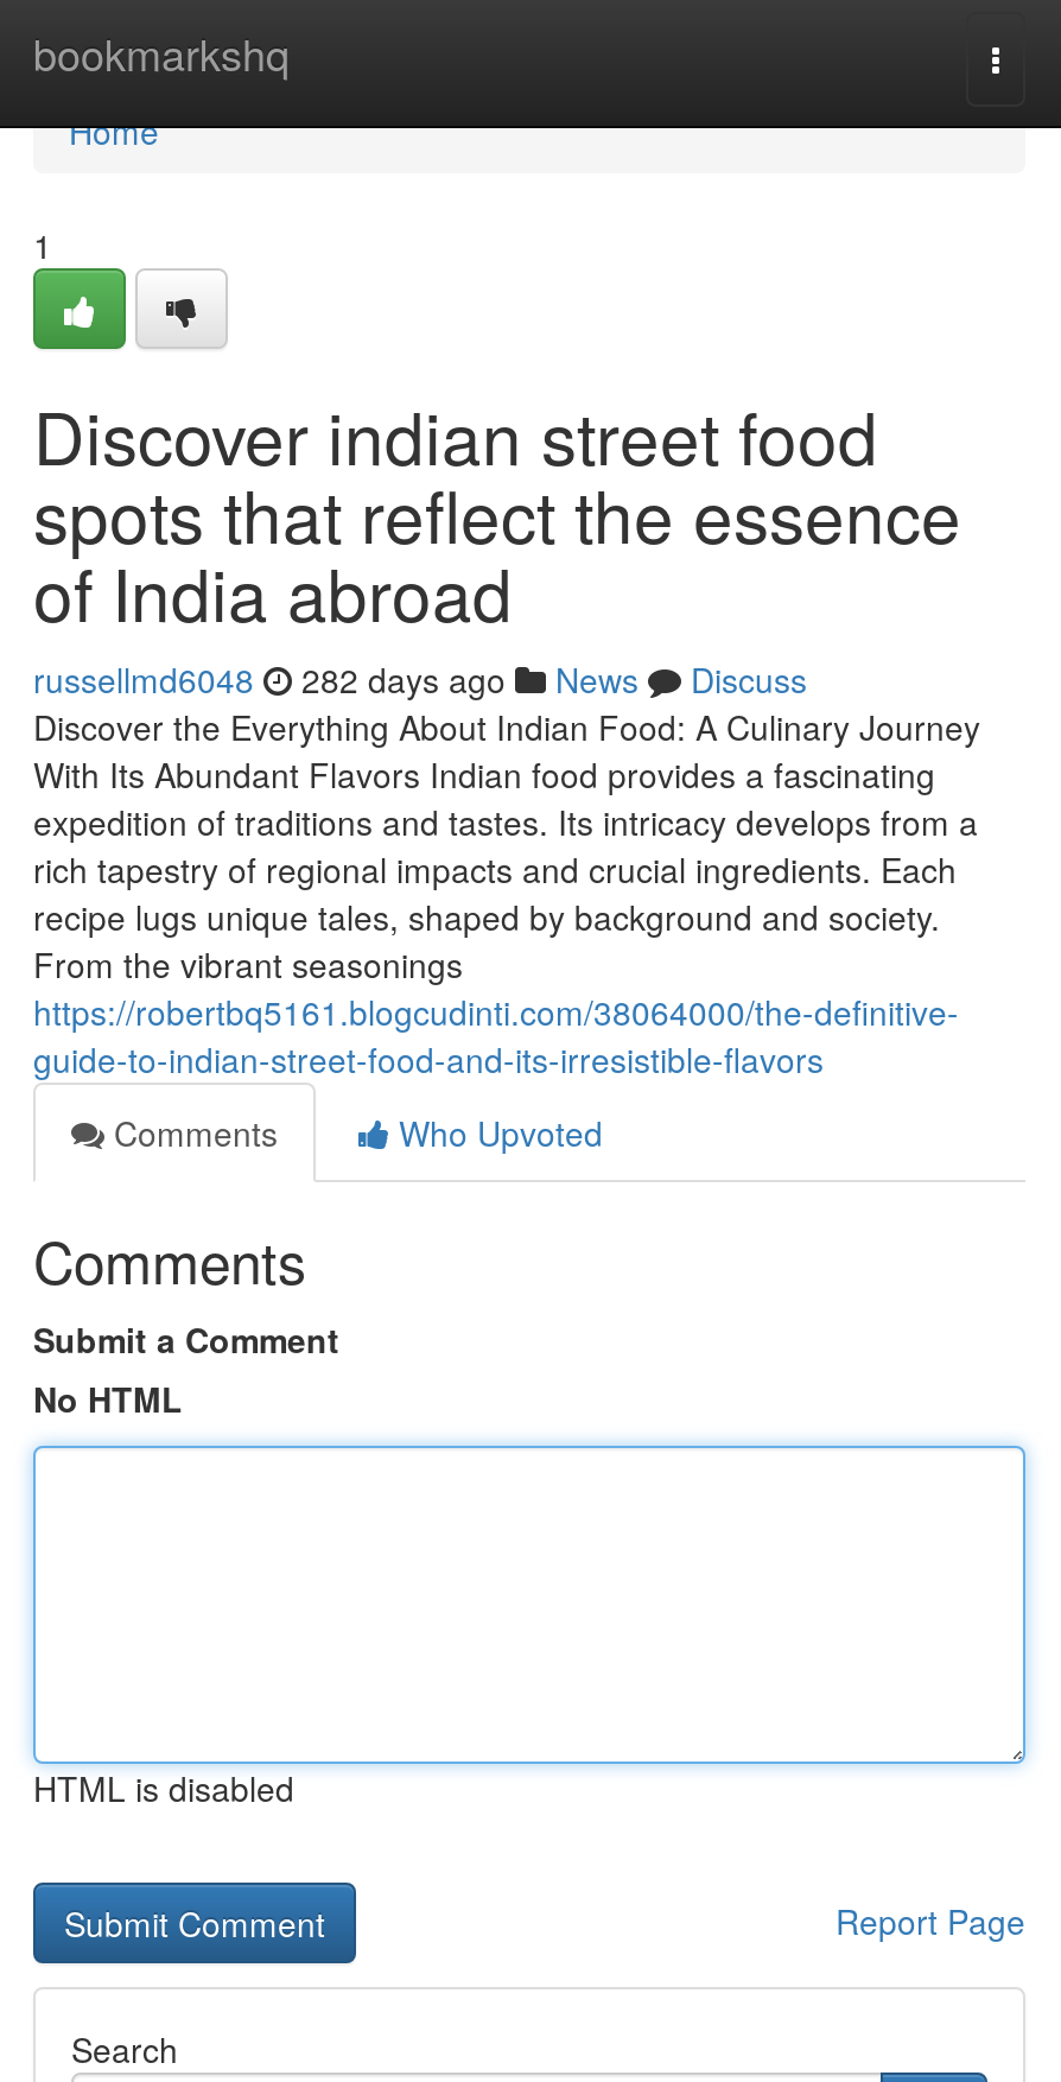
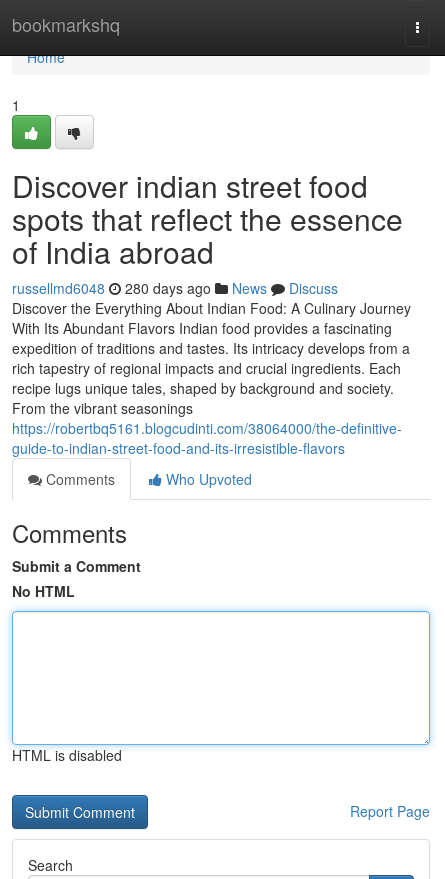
- russellmd6048 282 days ago News Discuss
+ russellmd6048 280 days ago News Discuss
